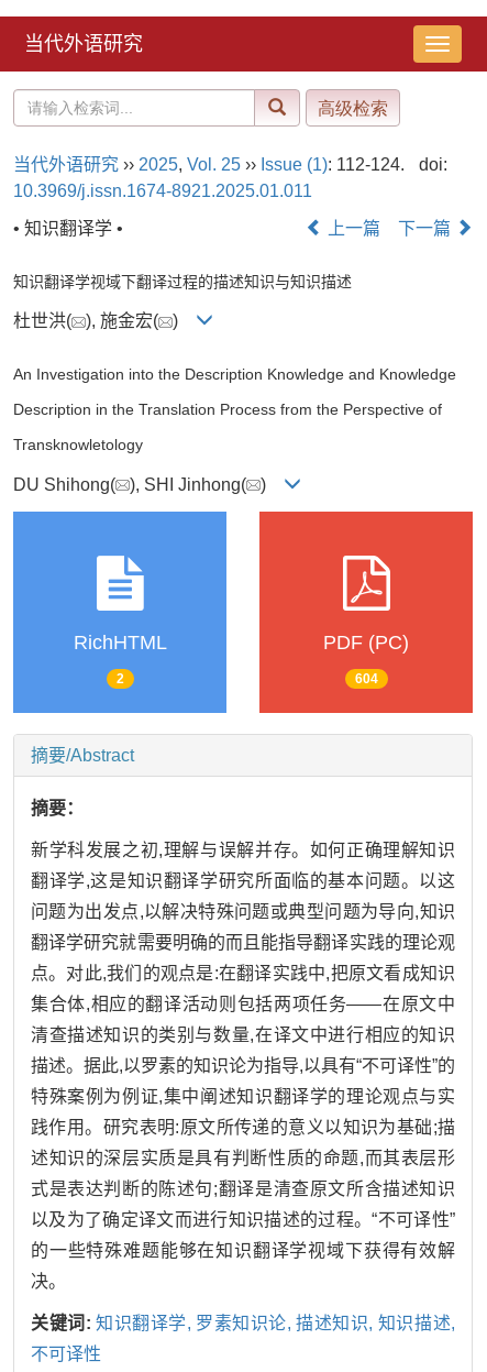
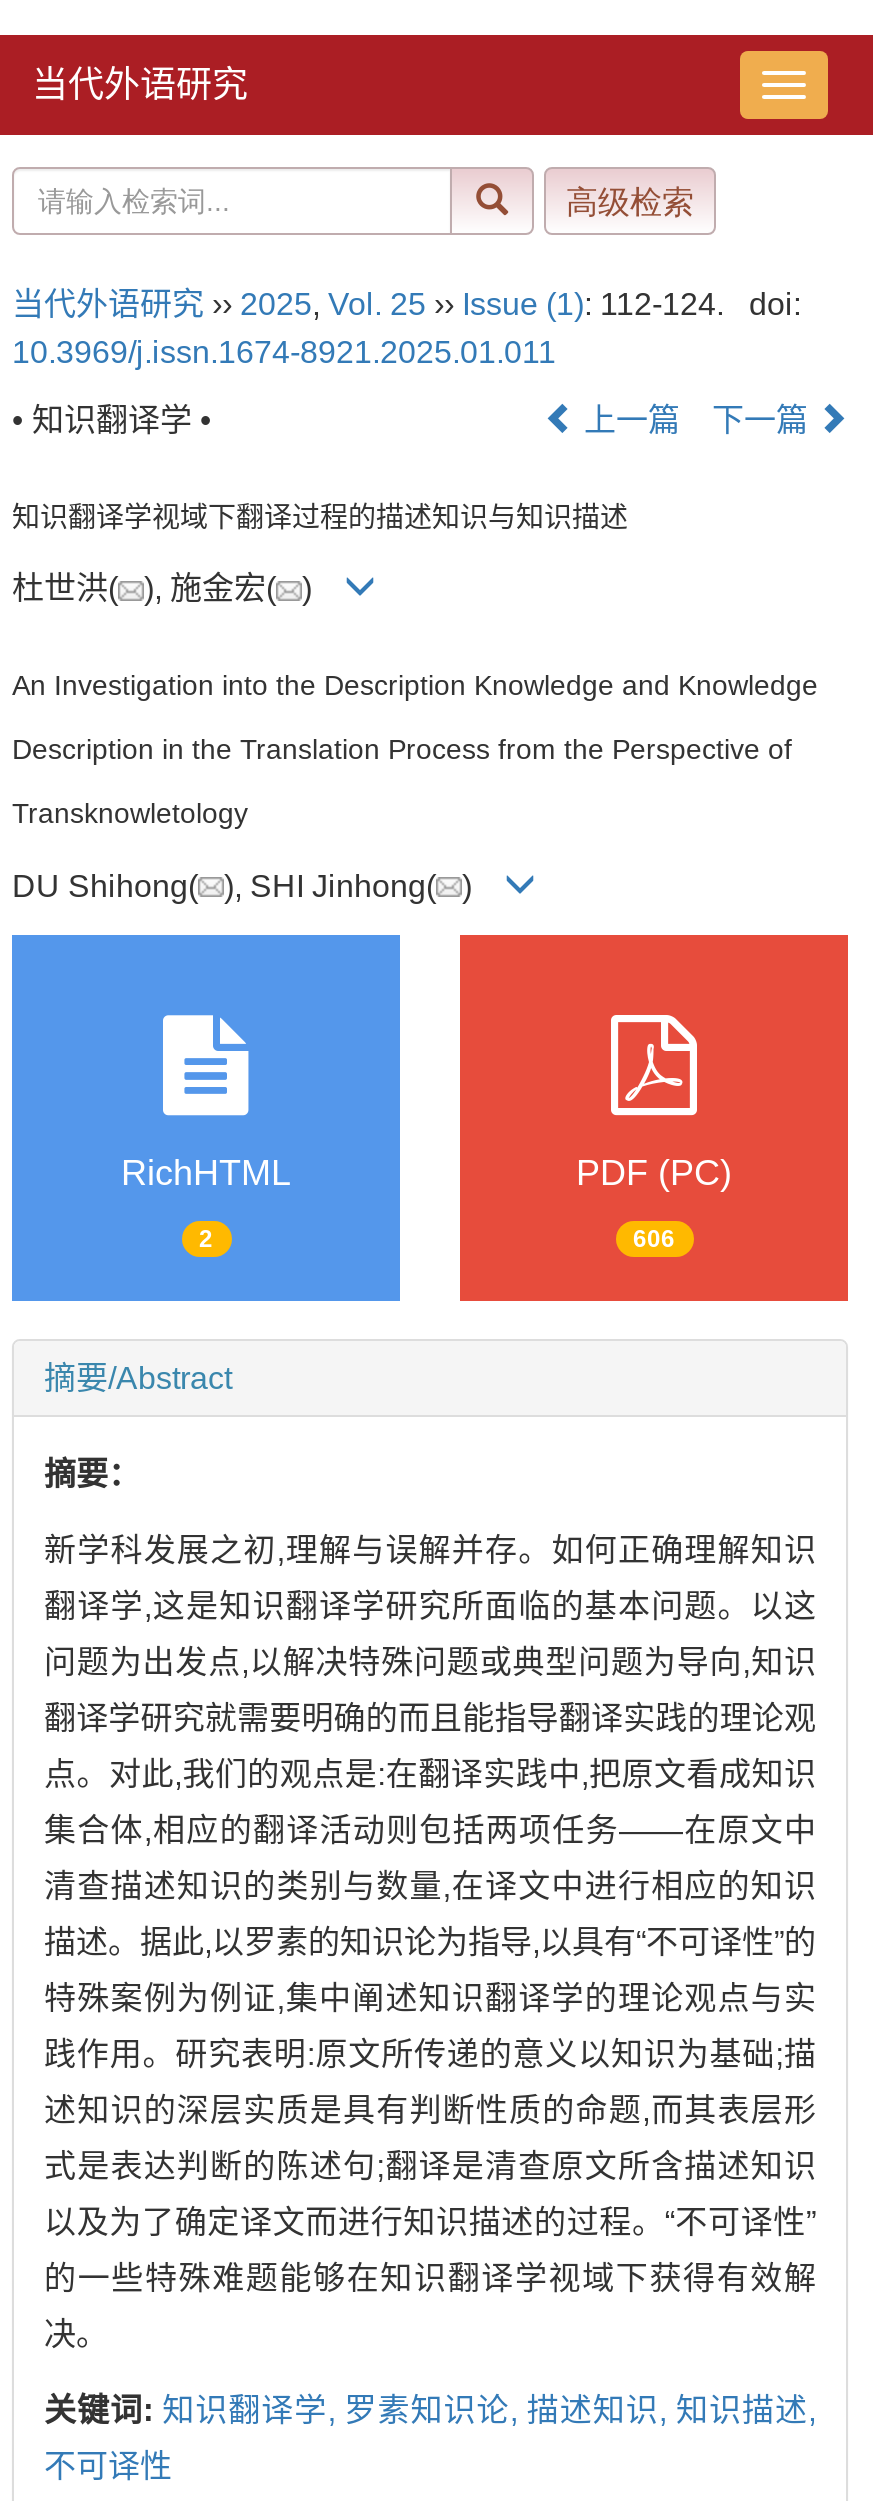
- 604
+ 606
